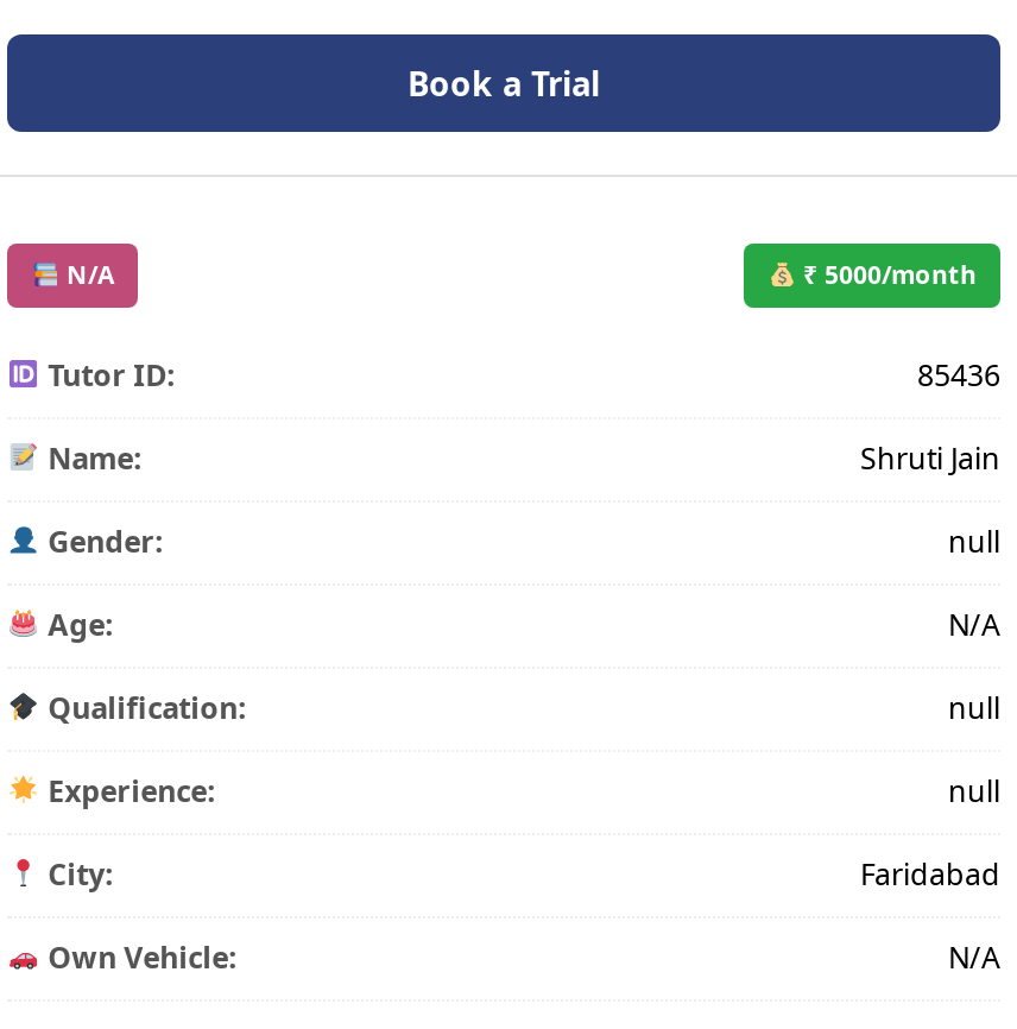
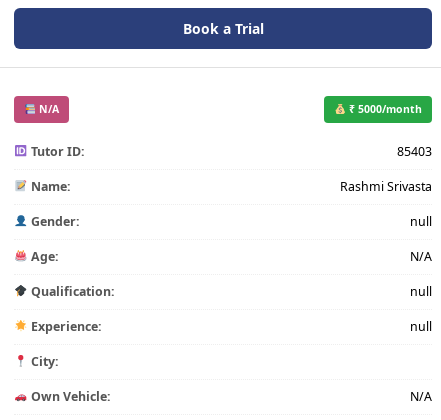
- 85436
+ 85403

- Shruti Jain
+ Rashmi Srivasta

- Faridabad
